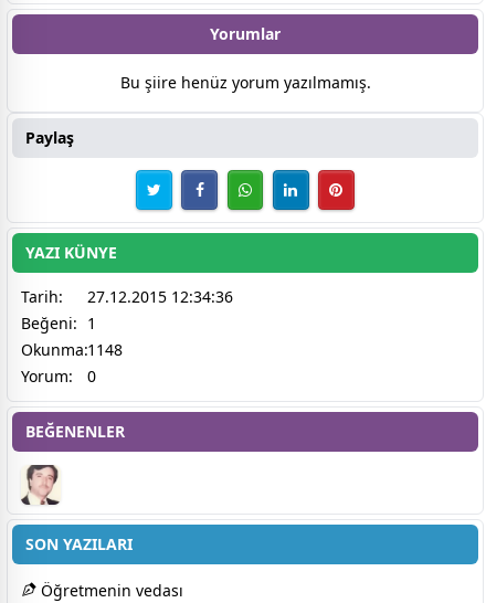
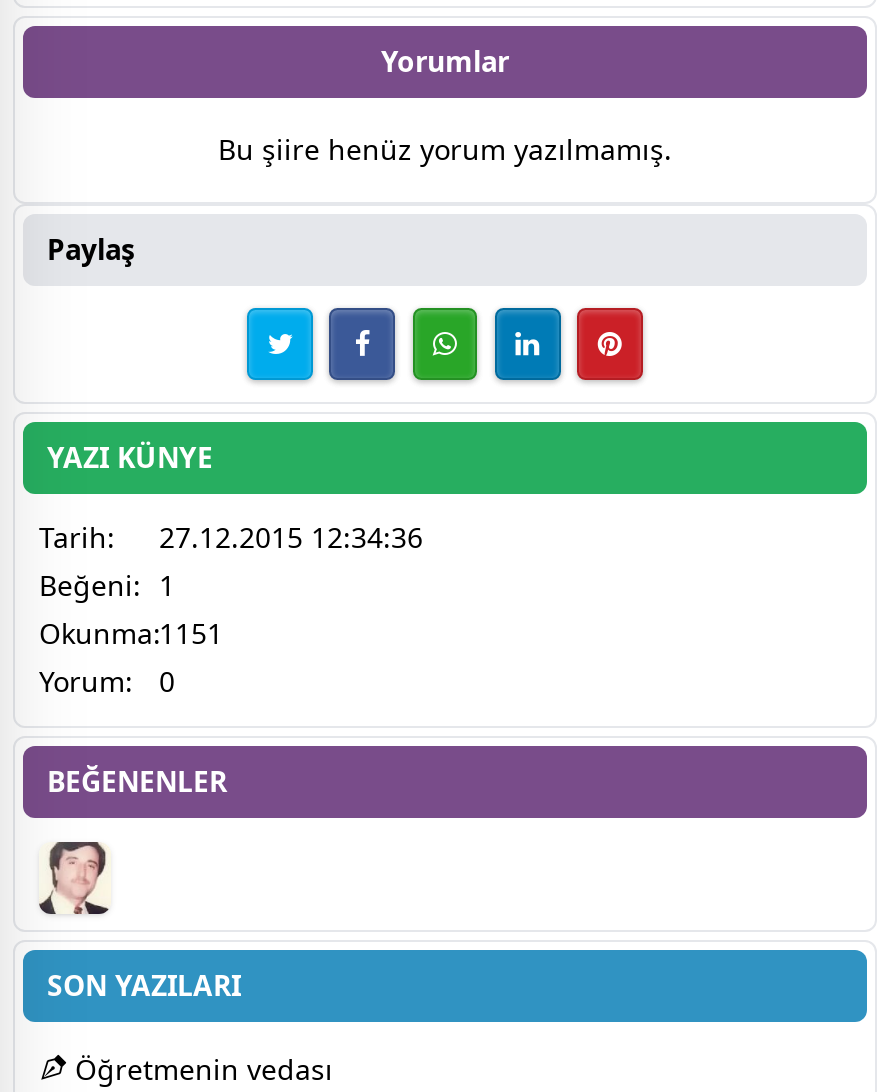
- Okunma:1148
+ Okunma:1151
